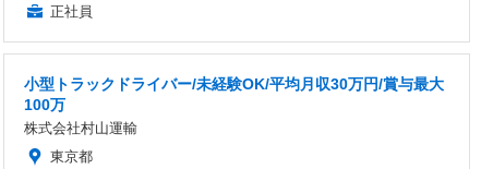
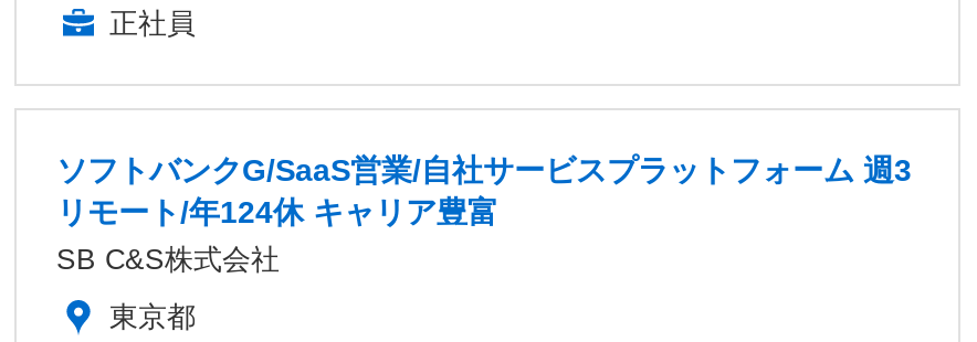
- 小型トラックドライバー/未経験OK/平均月収30万円/賞与最大
- 100万
- 株式会社村山運輸
+ ソフトバンクG/SaaS営業/自社サービスプラットフォーム 週3
+ リモート/年124休 キャリア豊富
+ SB C&S株式会社
